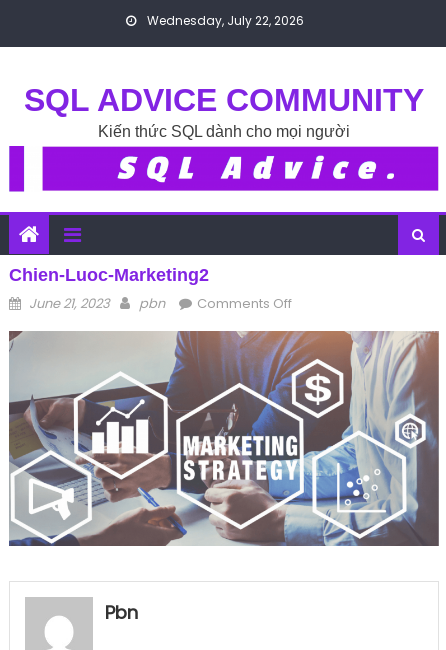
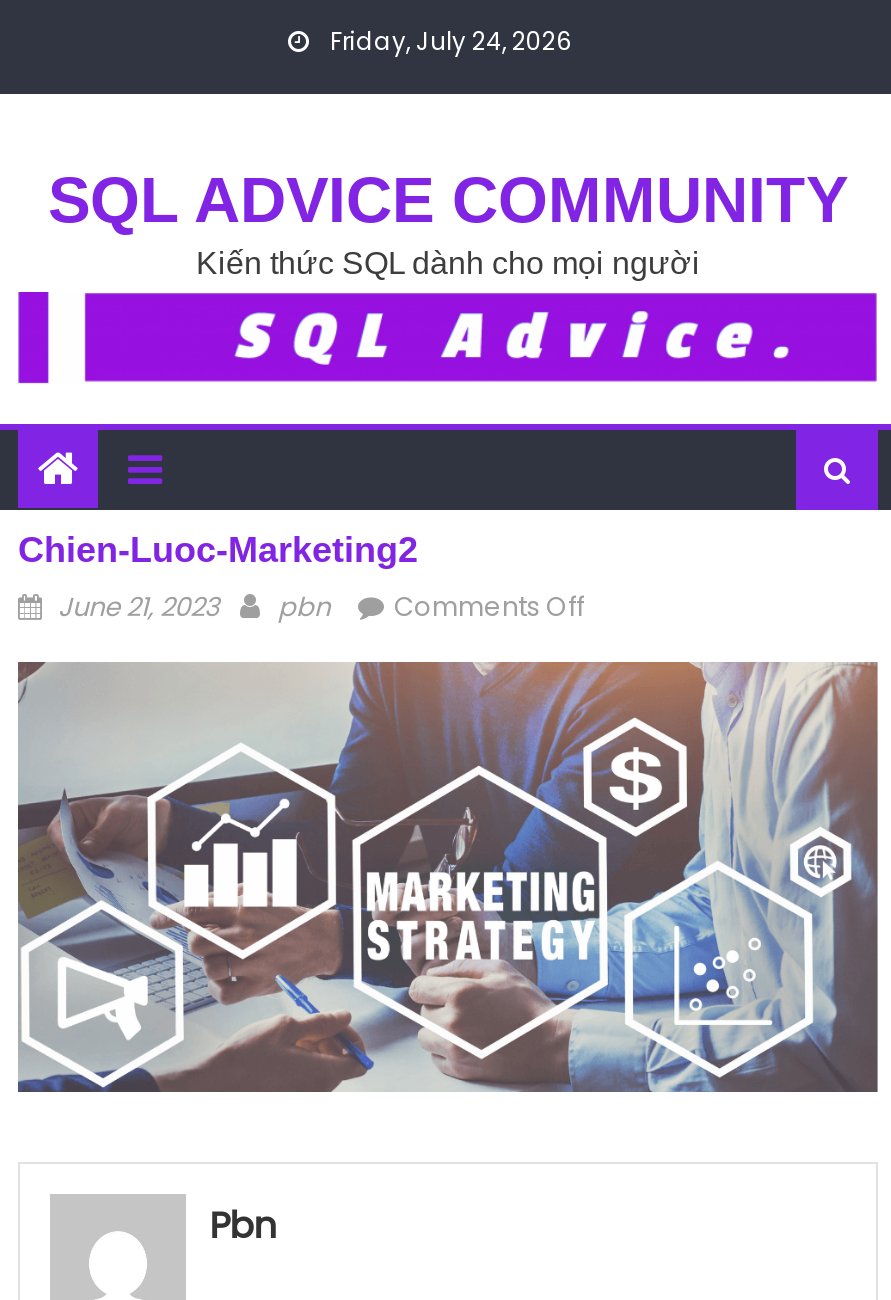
- Wednesday, July 22, 2026
+ Friday, July 24, 2026
